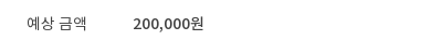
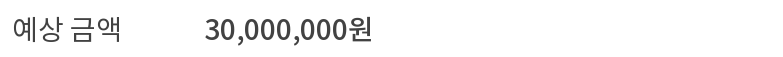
- 200,000원
+ 30,000,000원
